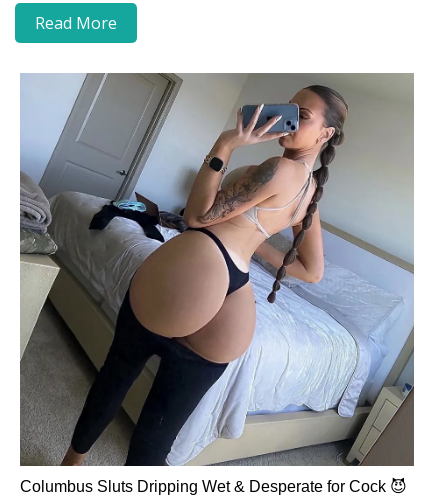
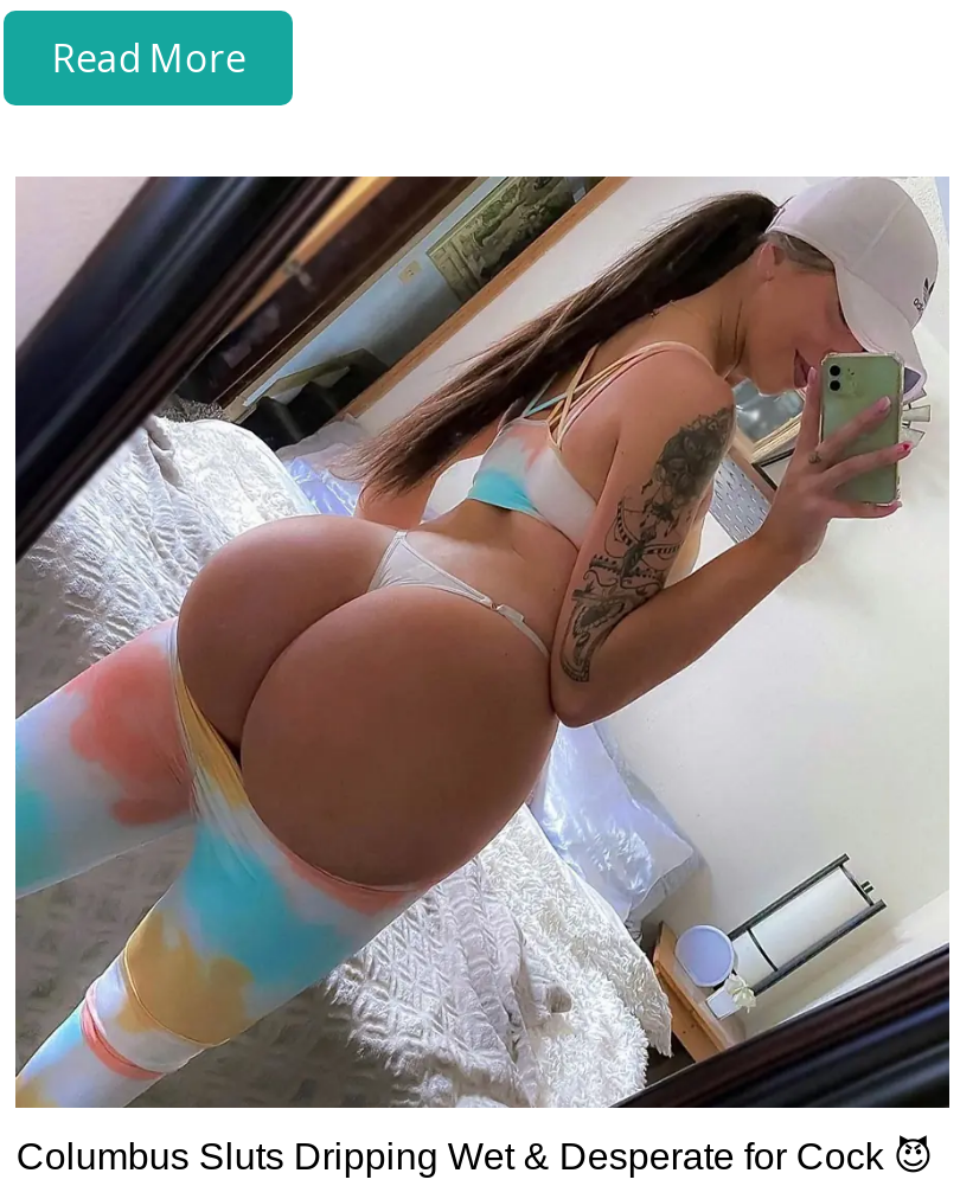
- [image]
+ [image]
